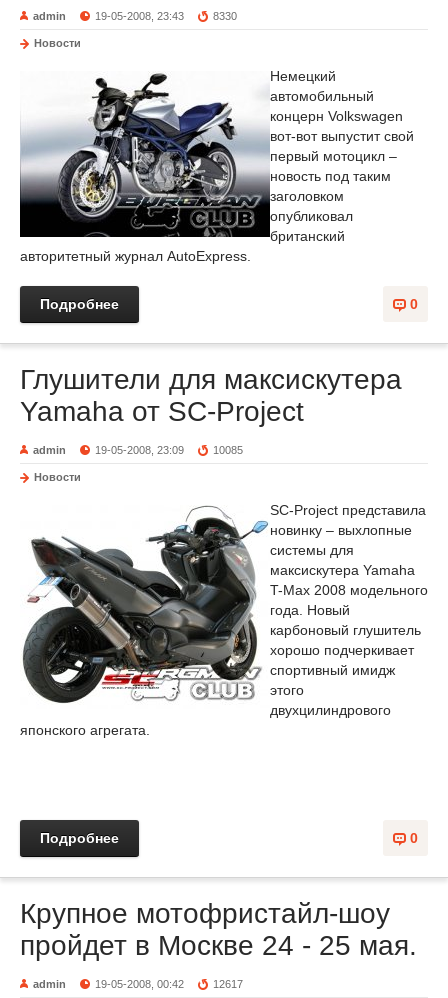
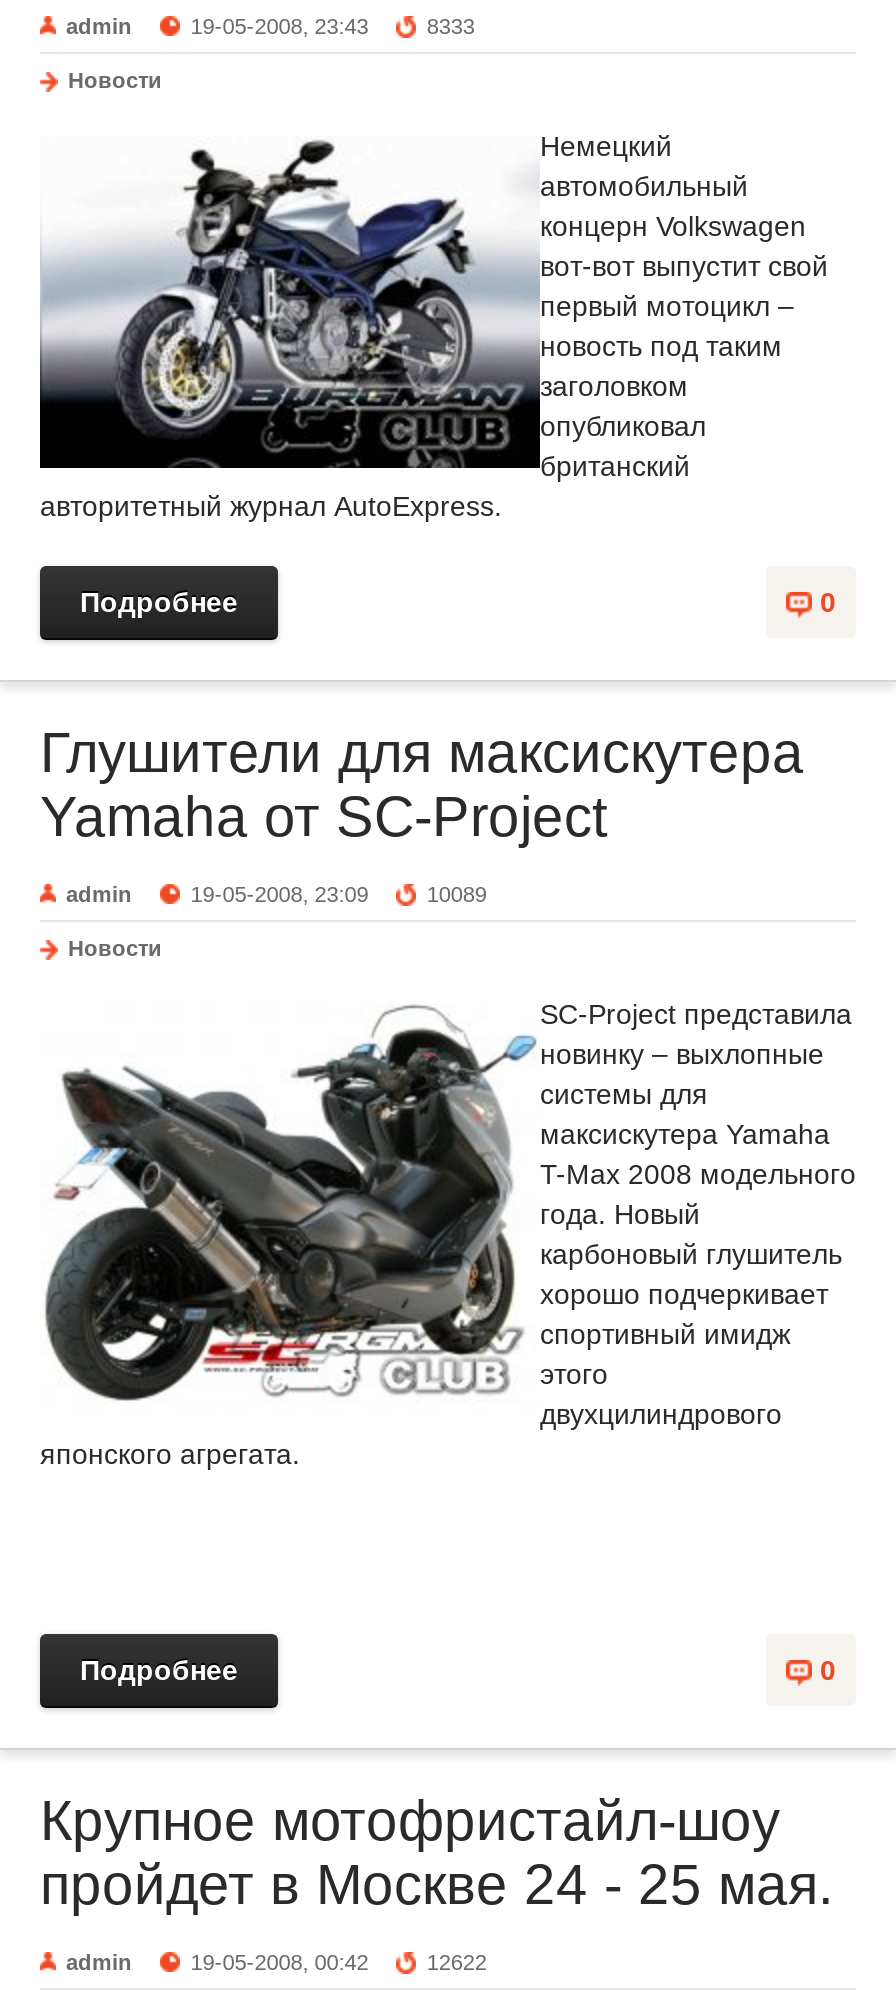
- 8330
+ 8333

- 10085
+ 10089

- 12617
+ 12622
